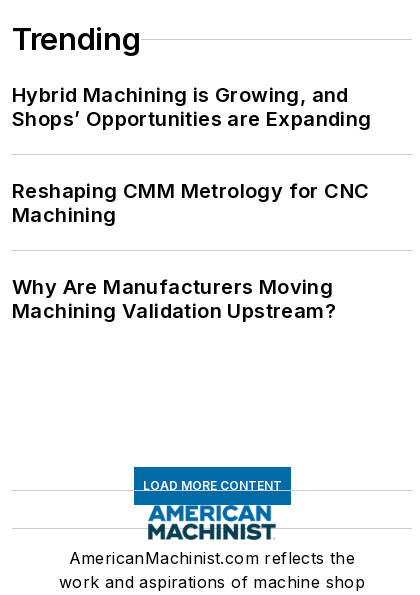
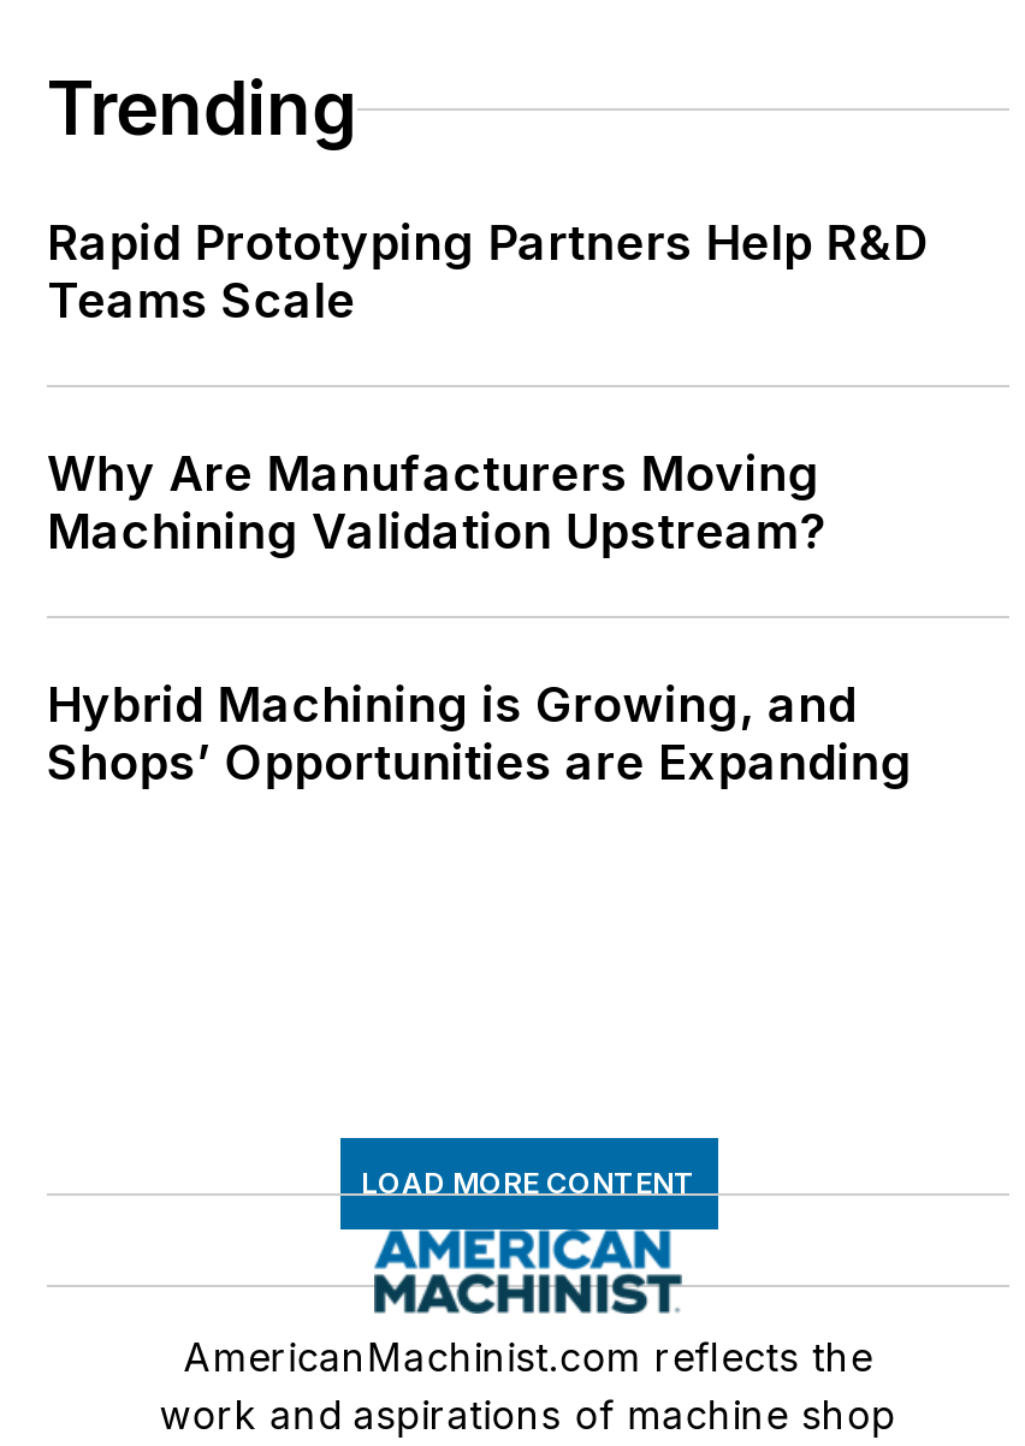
+ Rapid Prototyping Partners Help R&D
+ Teams Scale

moved down: Hybrid Machining is Growing, and | Shops’ Opportunities are Expanding

- Reshaping CMM Metrology for CNC
- Machining

moved up: Why Are Manufacturers Moving | Machining Validation Upstream?
